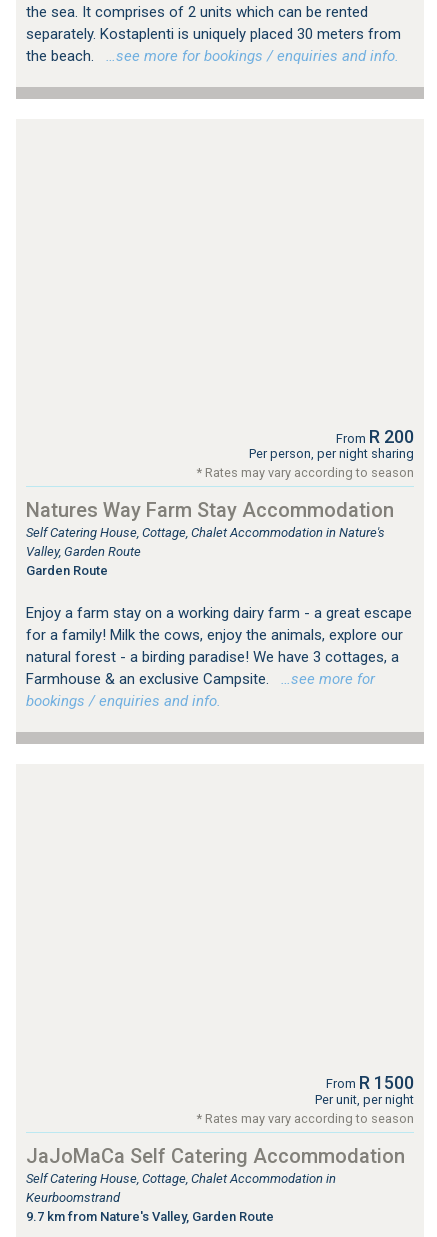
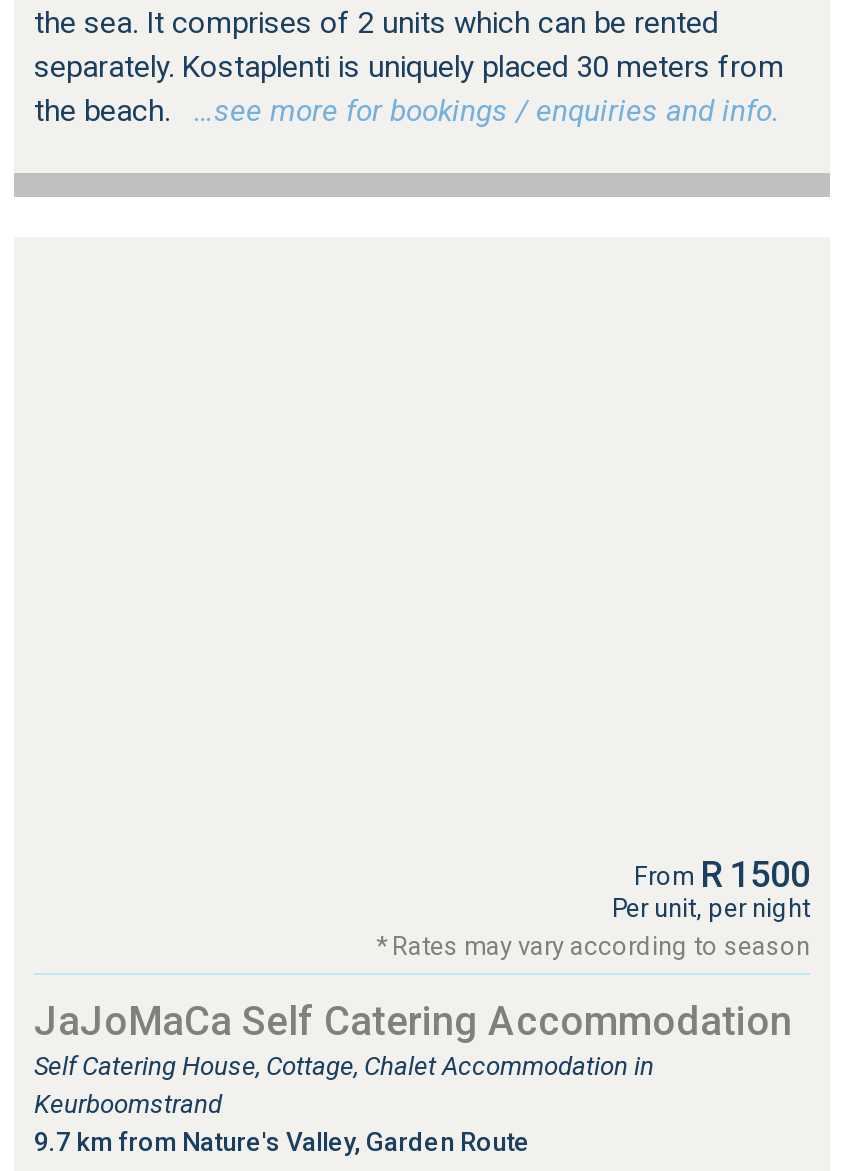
- From R 200
- Per person, per night sharing
- * Rates may vary according to season
- Natures Way Farm Stay Accommodation
- Self Catering House, Cottage, Chalet Accommodation in Nature's
- Valley, Garden Route
- Garden Route
- Enjoy a farm stay on a working dairy farm - a great escape
- for a family! Milk the cows, enjoy the animals, explore our
- natural forest - a birding paradise! We have 3 cottages, a
- Farmhouse & an exclusive Campsite. …see more for
- bookings / enquiries and info.
